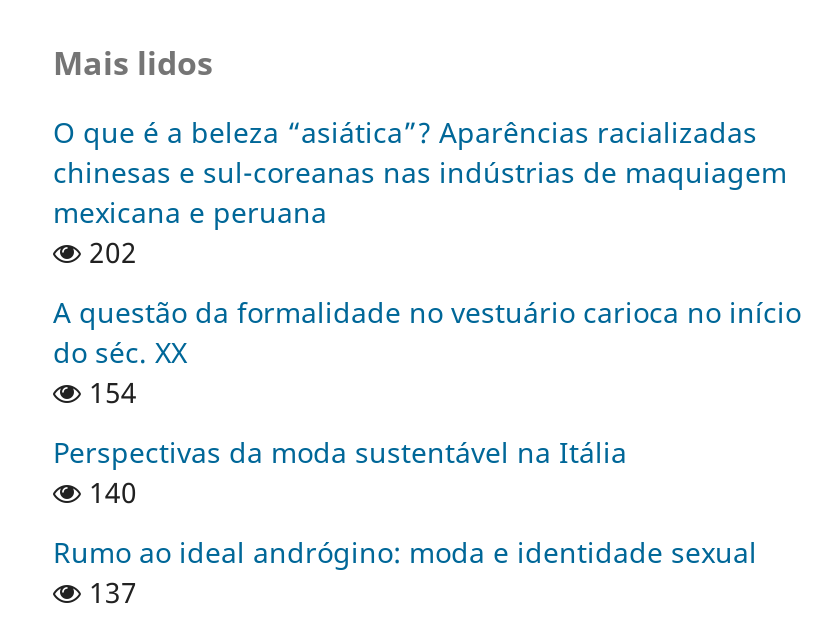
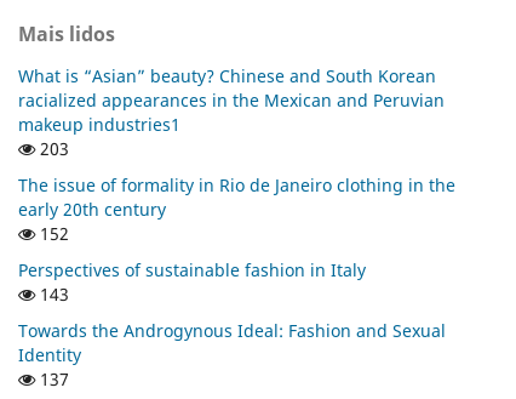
- O que é a beleza “asiática”? Aparências racializadas
- chinesas e sul-coreanas nas indústrias de maquiagem
- mexicana e peruana
- 202
+ What is “Asian” beauty? Chinese and South Korean
+ racialized appearances in the Mexican and Peruvian
+ makeup industries1
+ 203

- A questão da formalidade no vestuário carioca no início
- do séc. XX
- 154
+ The issue of formality in Rio de Janeiro clothing in the
+ early 20th century
+ 152

- Perspectivas da moda sustentável na Itália
- 140
+ Perspectives of sustainable fashion in Italy
+ 143

- Rumo ao ideal andrógino: moda e identidade sexual
+ Towards the Androgynous Ideal: Fashion and Sexual
+ Identity
